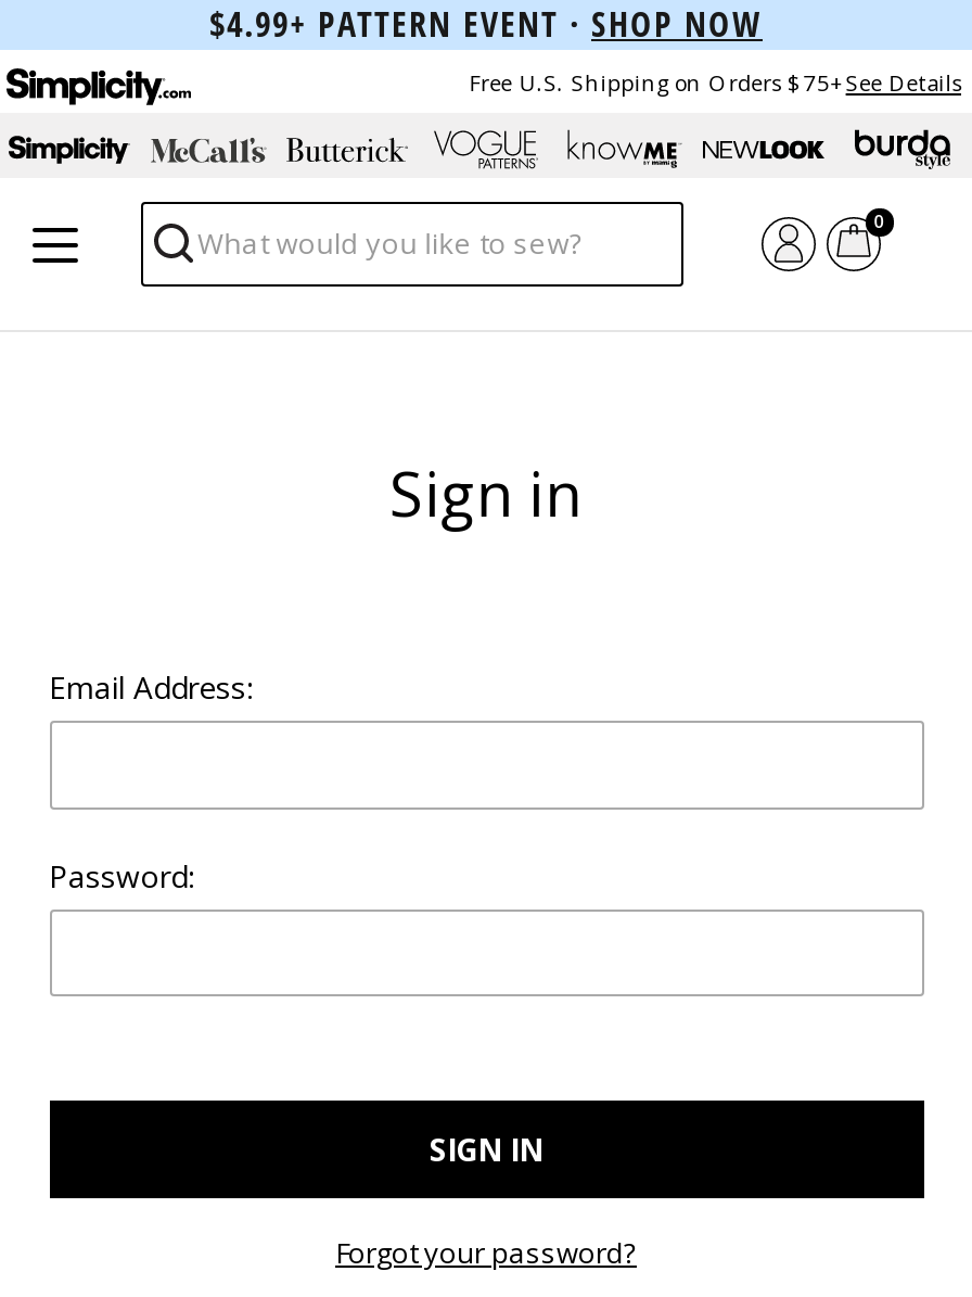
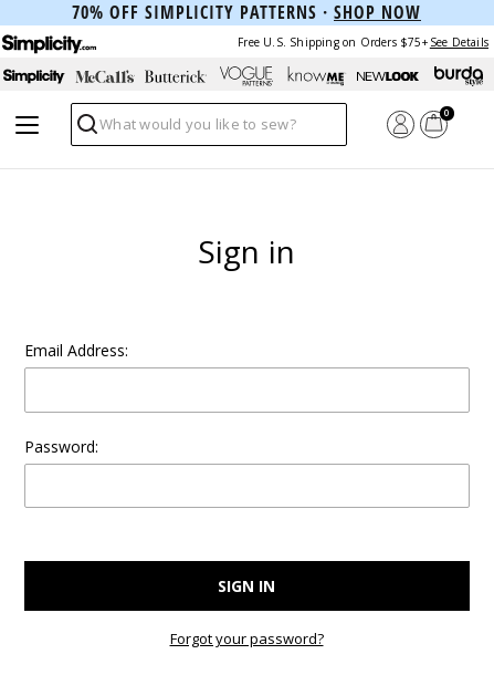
- $4.99+ PATTERN EVENT · SHOP NOW
+ 70% OFF SIMPLICITY PATTERNS · SHOP NOW
